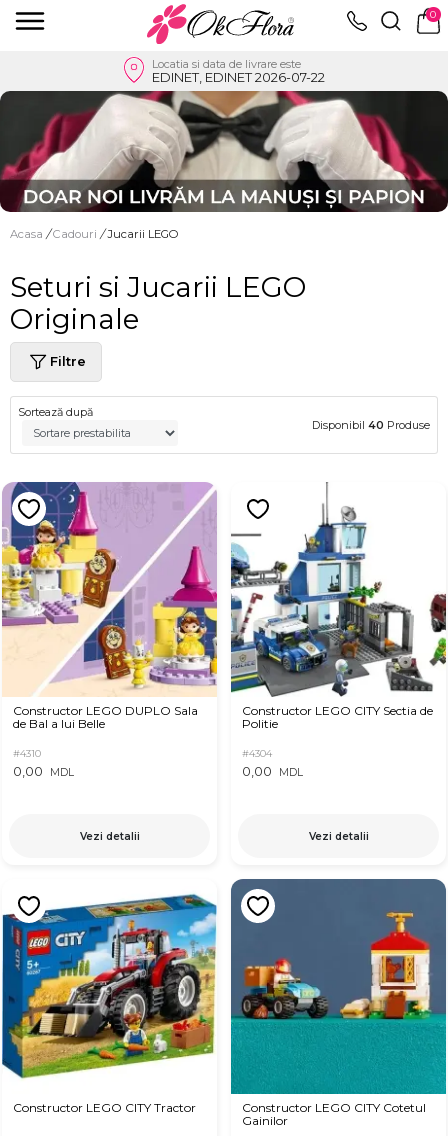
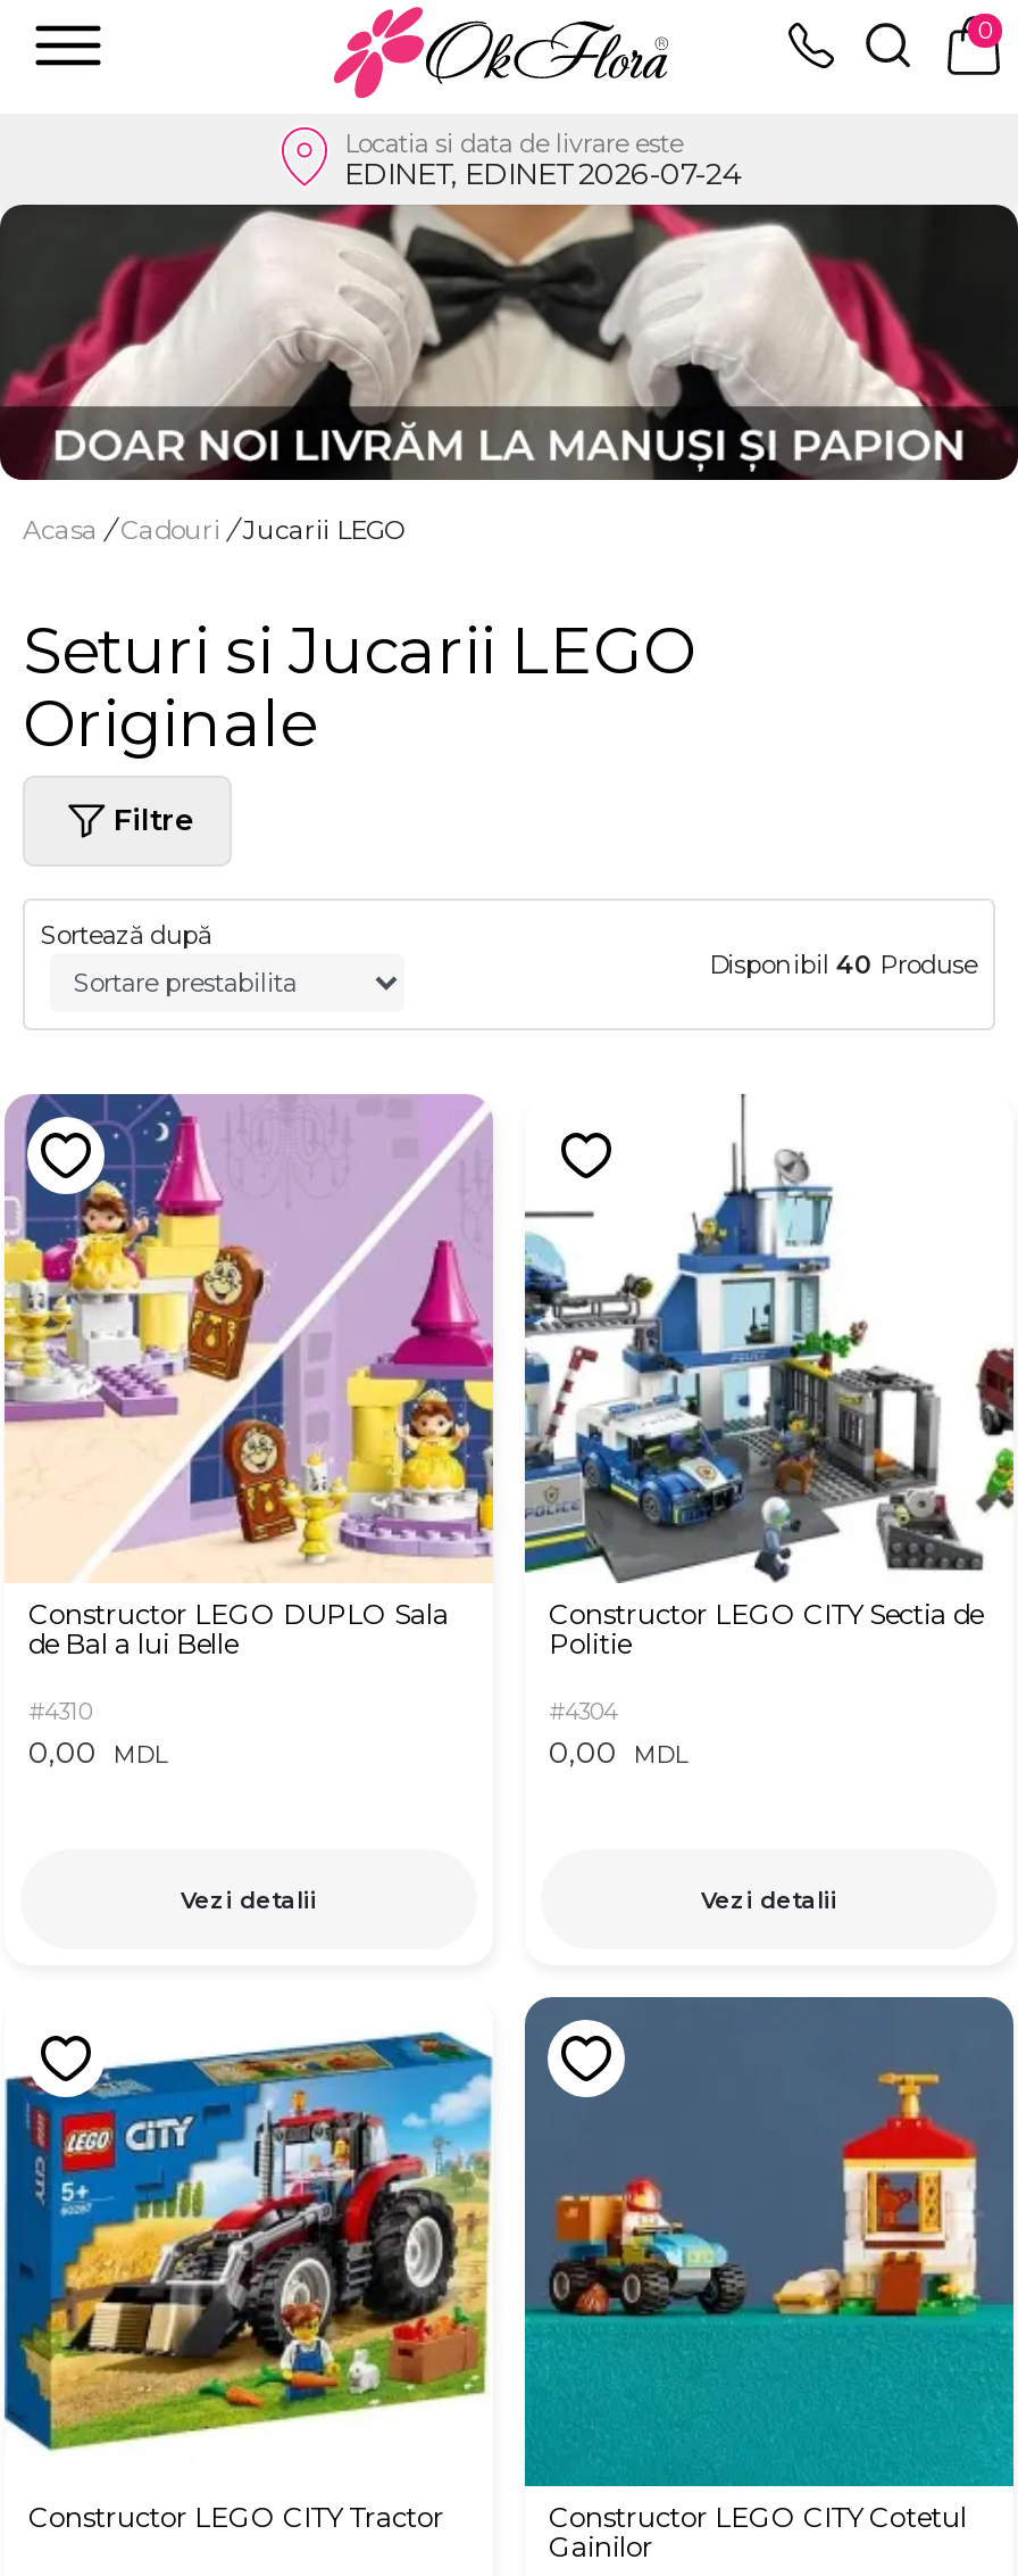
- EDINET, EDINET 2026-07-22
+ EDINET, EDINET 2026-07-24
